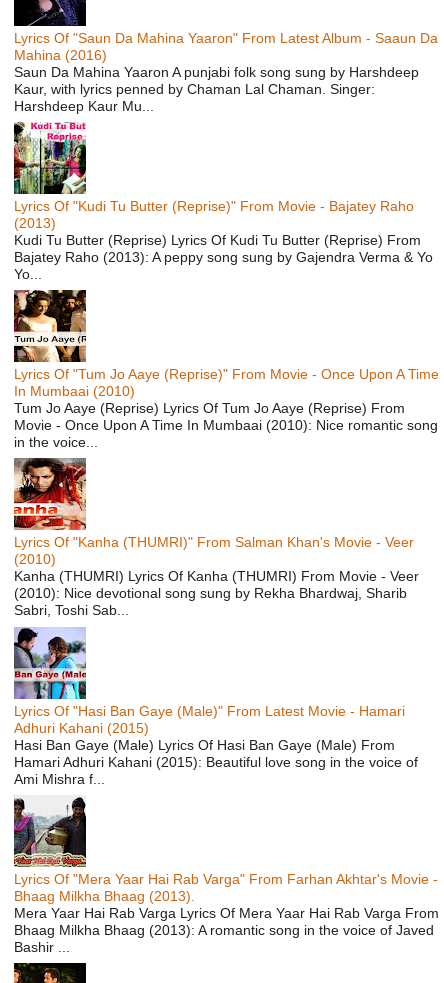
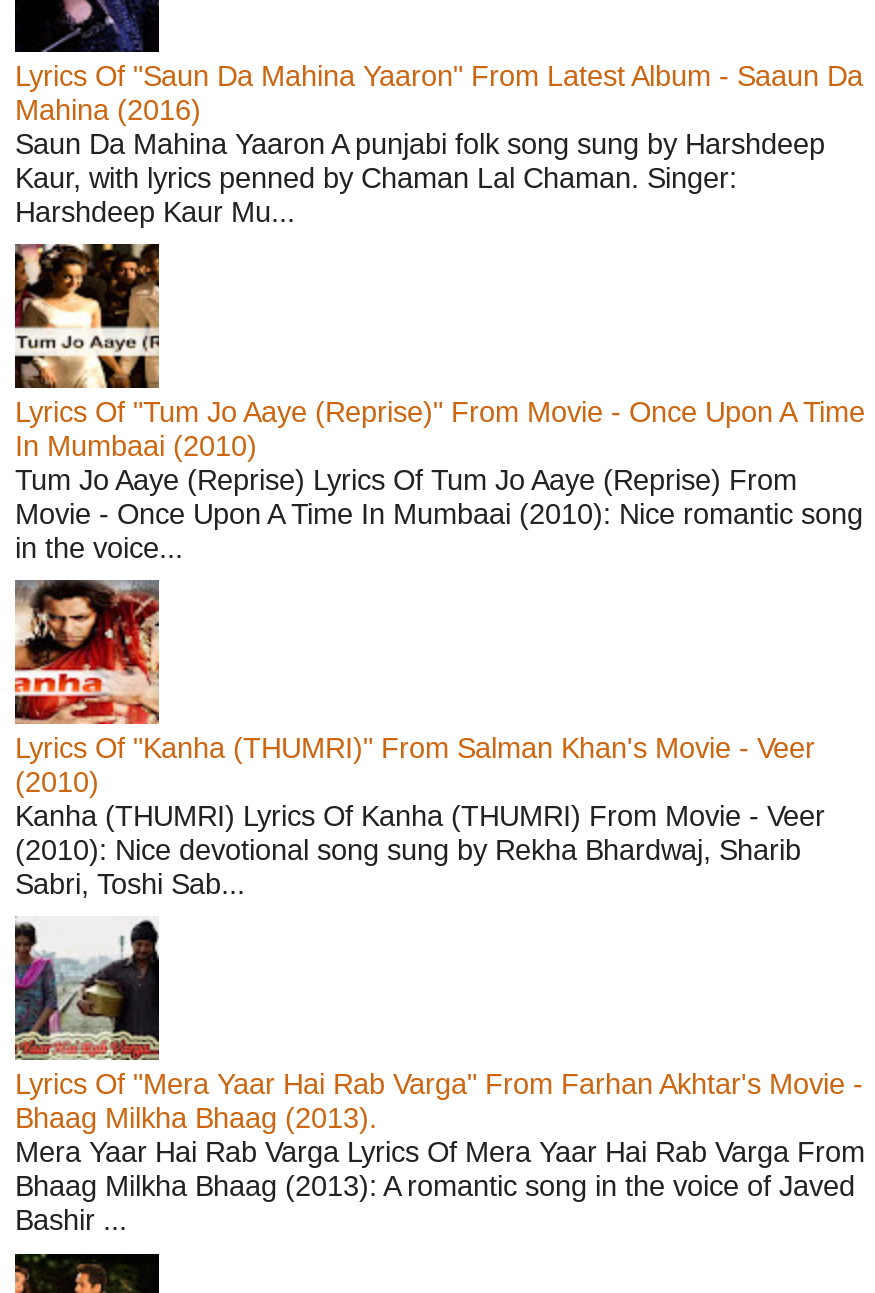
- [image]
- Lyrics Of "Kudi Tu Butter (Reprise)" From Movie - Bajatey Raho
- (2013)
- Kudi Tu Butter (Reprise) Lyrics Of Kudi Tu Butter (Reprise) From
- Bajatey Raho (2013): A peppy song sung by Gajendra Verma & Yo
- Yo...

- [image]
- Lyrics Of "Hasi Ban Gaye (Male)" From Latest Movie - Hamari
- Adhuri Kahani (2015)
- Hasi Ban Gaye (Male) Lyrics Of Hasi Ban Gaye (Male) From
- Hamari Adhuri Kahani (2015): Beautiful love song in the voice of
- Ami Mishra f...
